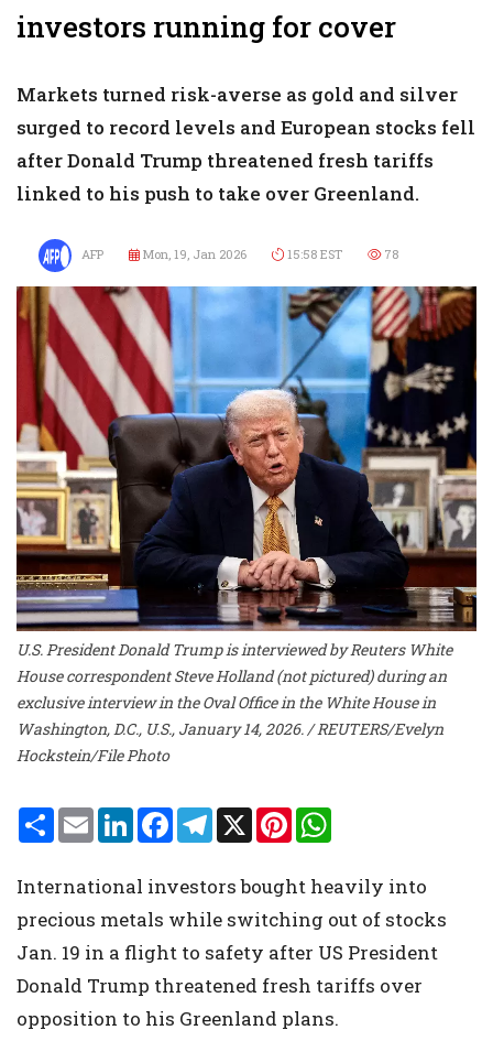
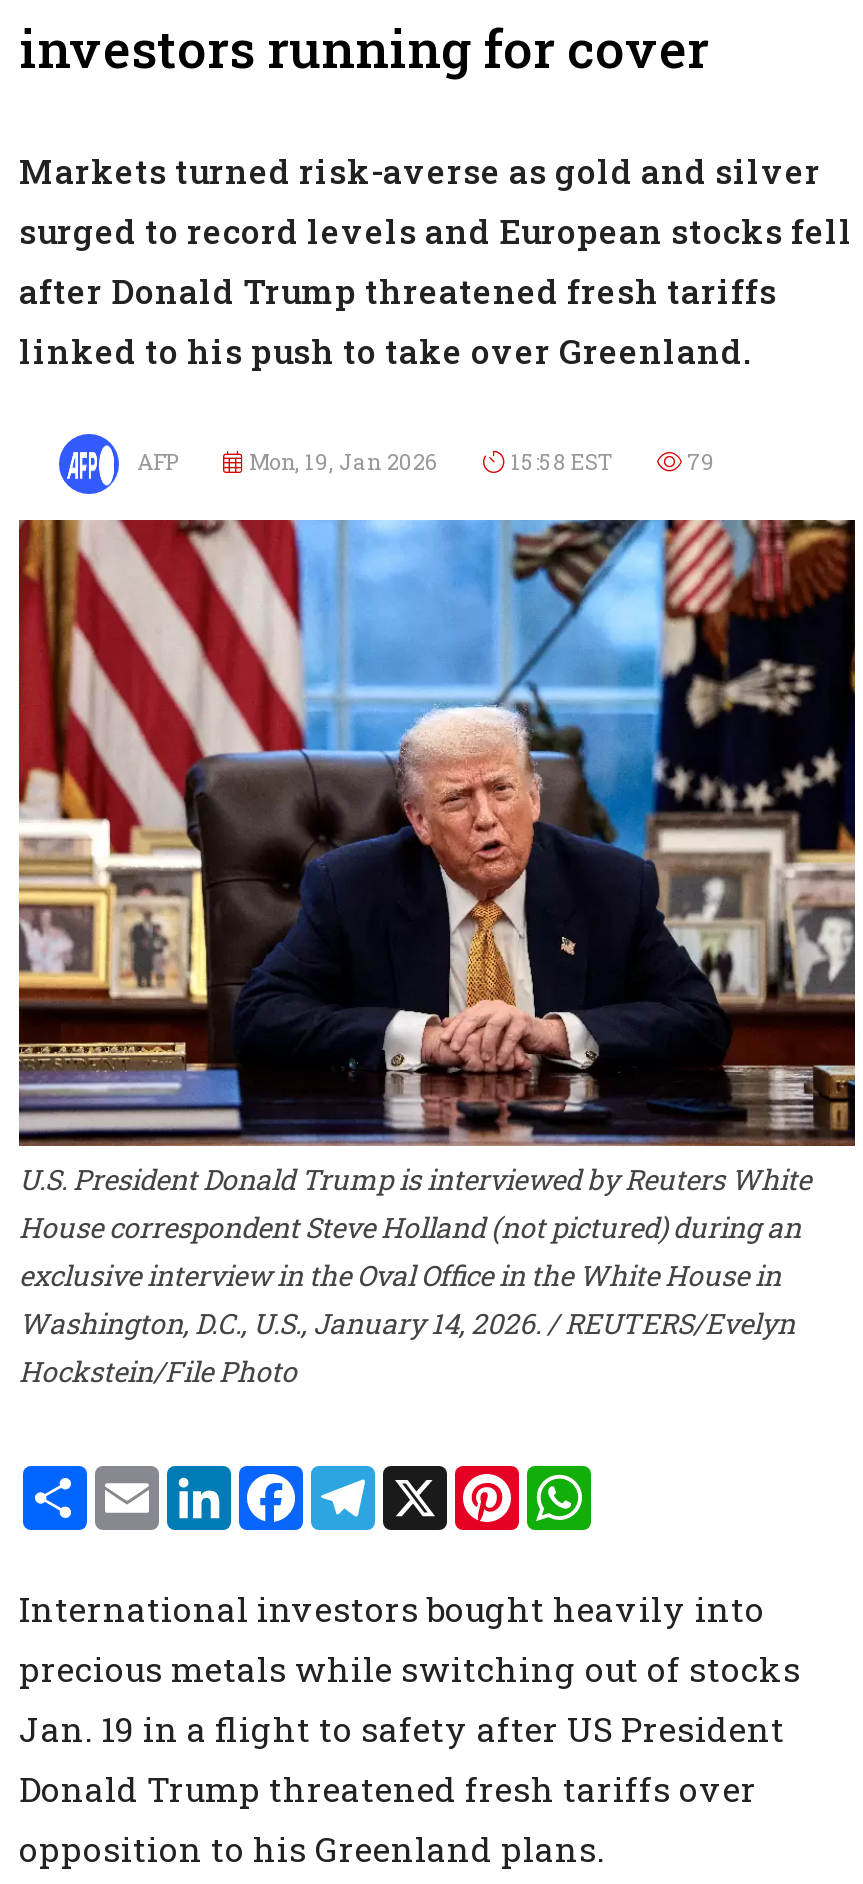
- 78
+ 79
